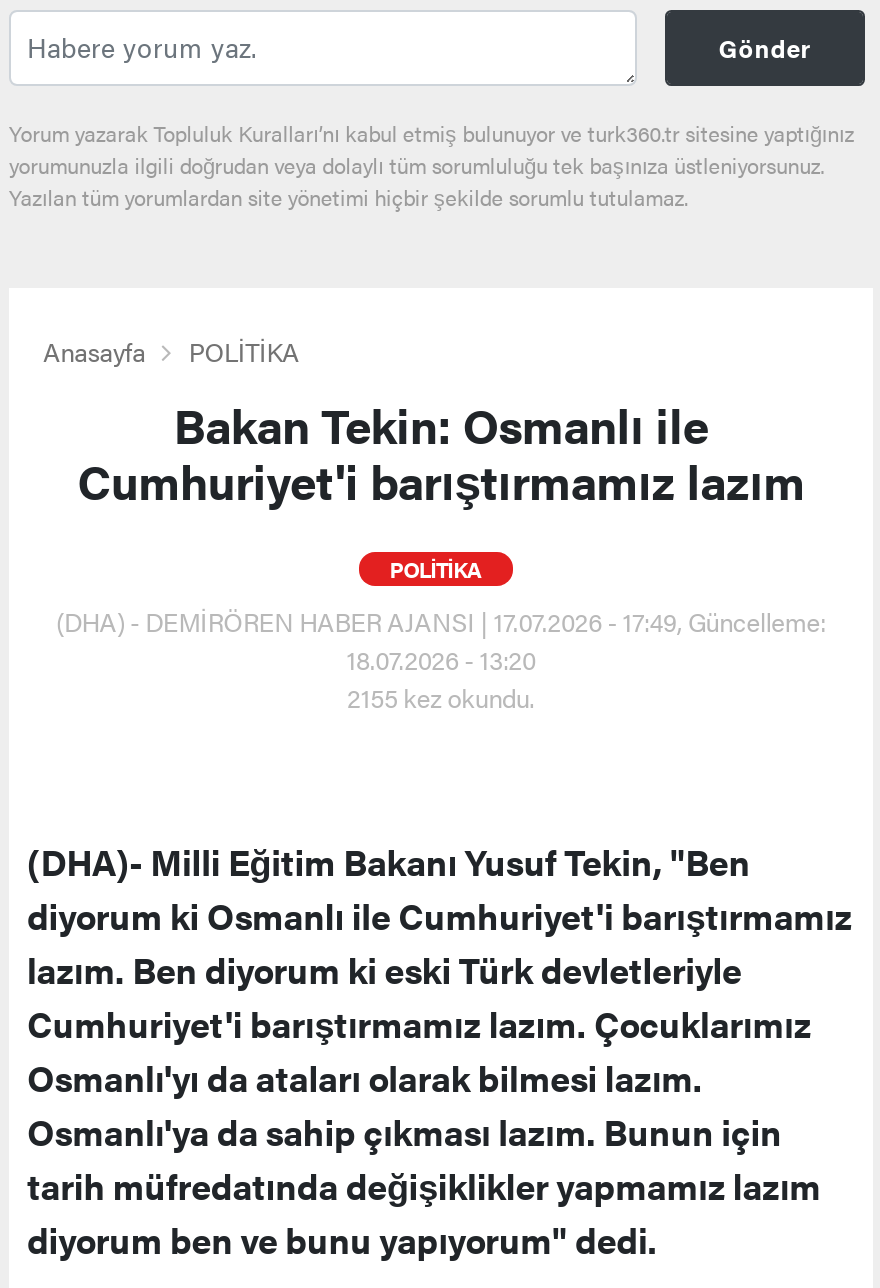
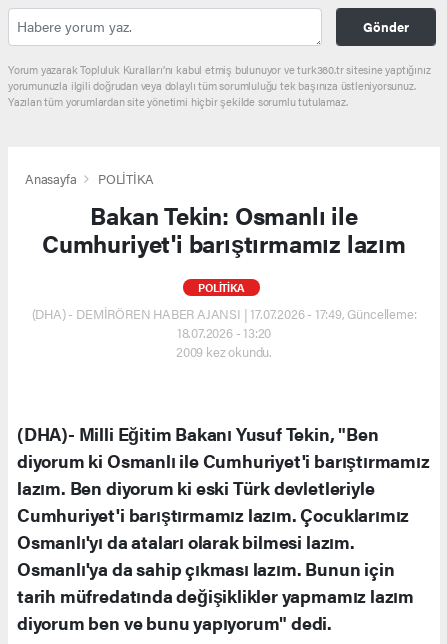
- 2155 kez okundu.
+ 2009 kez okundu.
